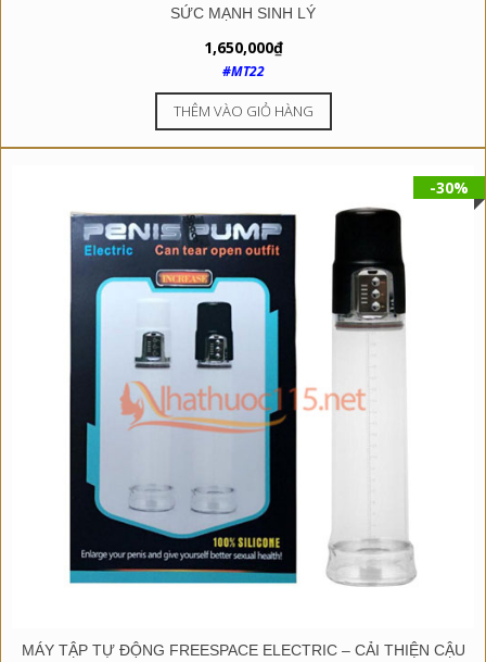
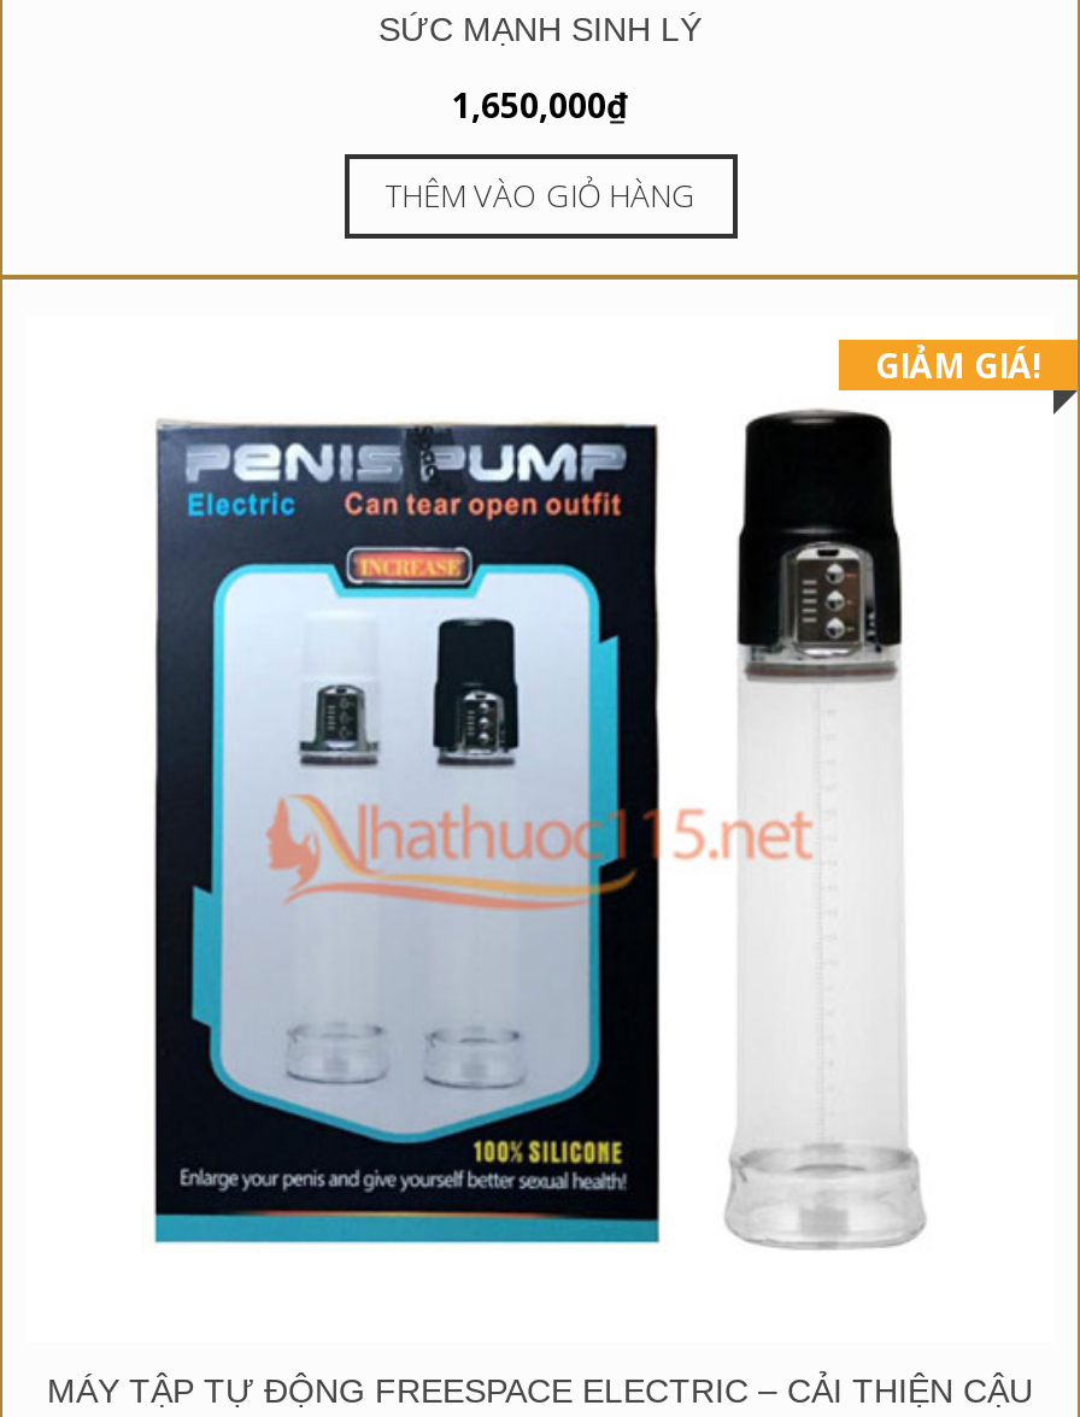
- #MT22

- -30%
+ GIẢM GIÁ!
